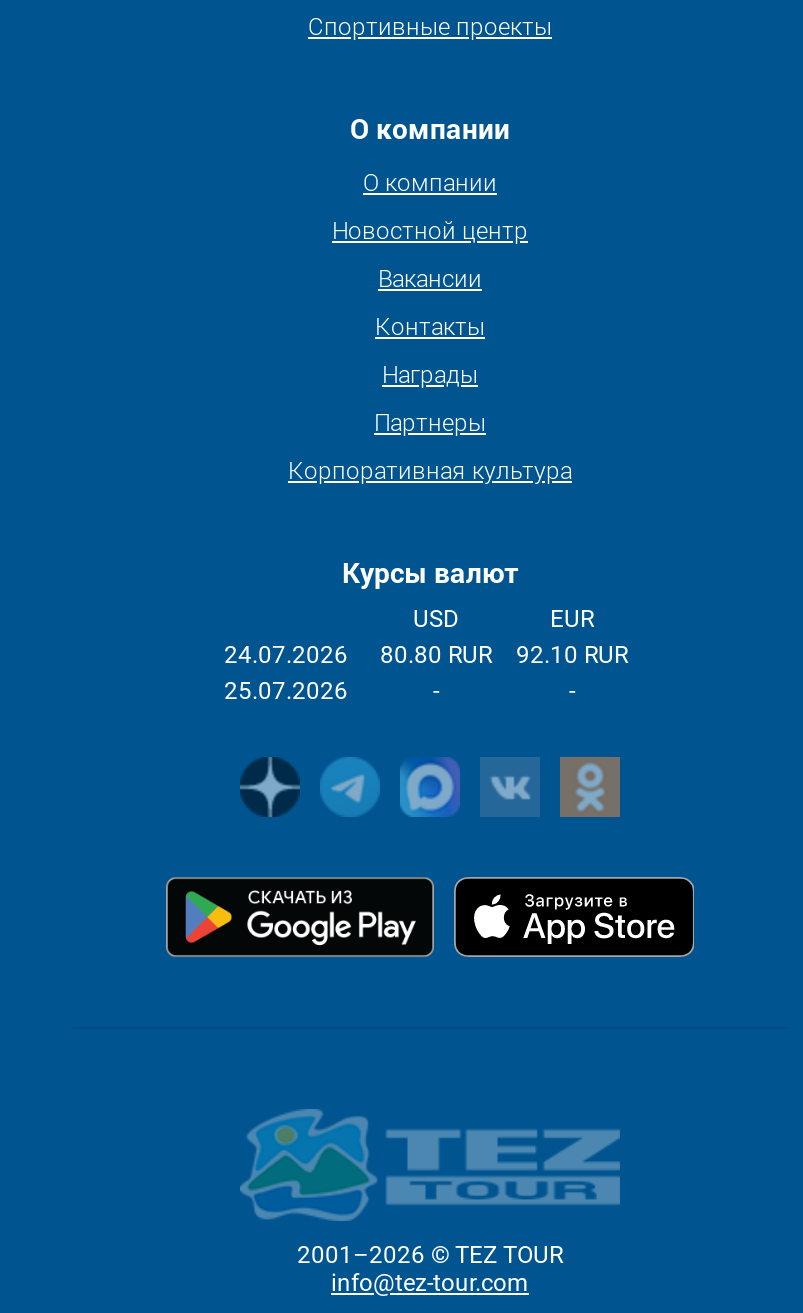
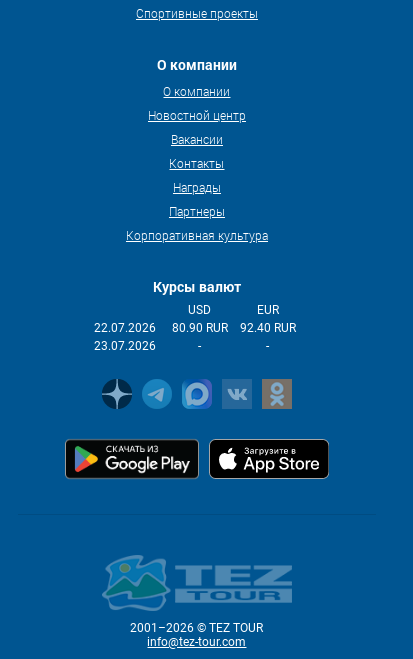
- 24.07.2026
+ 22.07.2026

- 80.80 RUR
+ 80.90 RUR

- 92.10 RUR
+ 92.40 RUR

- 25.07.2026
+ 23.07.2026
